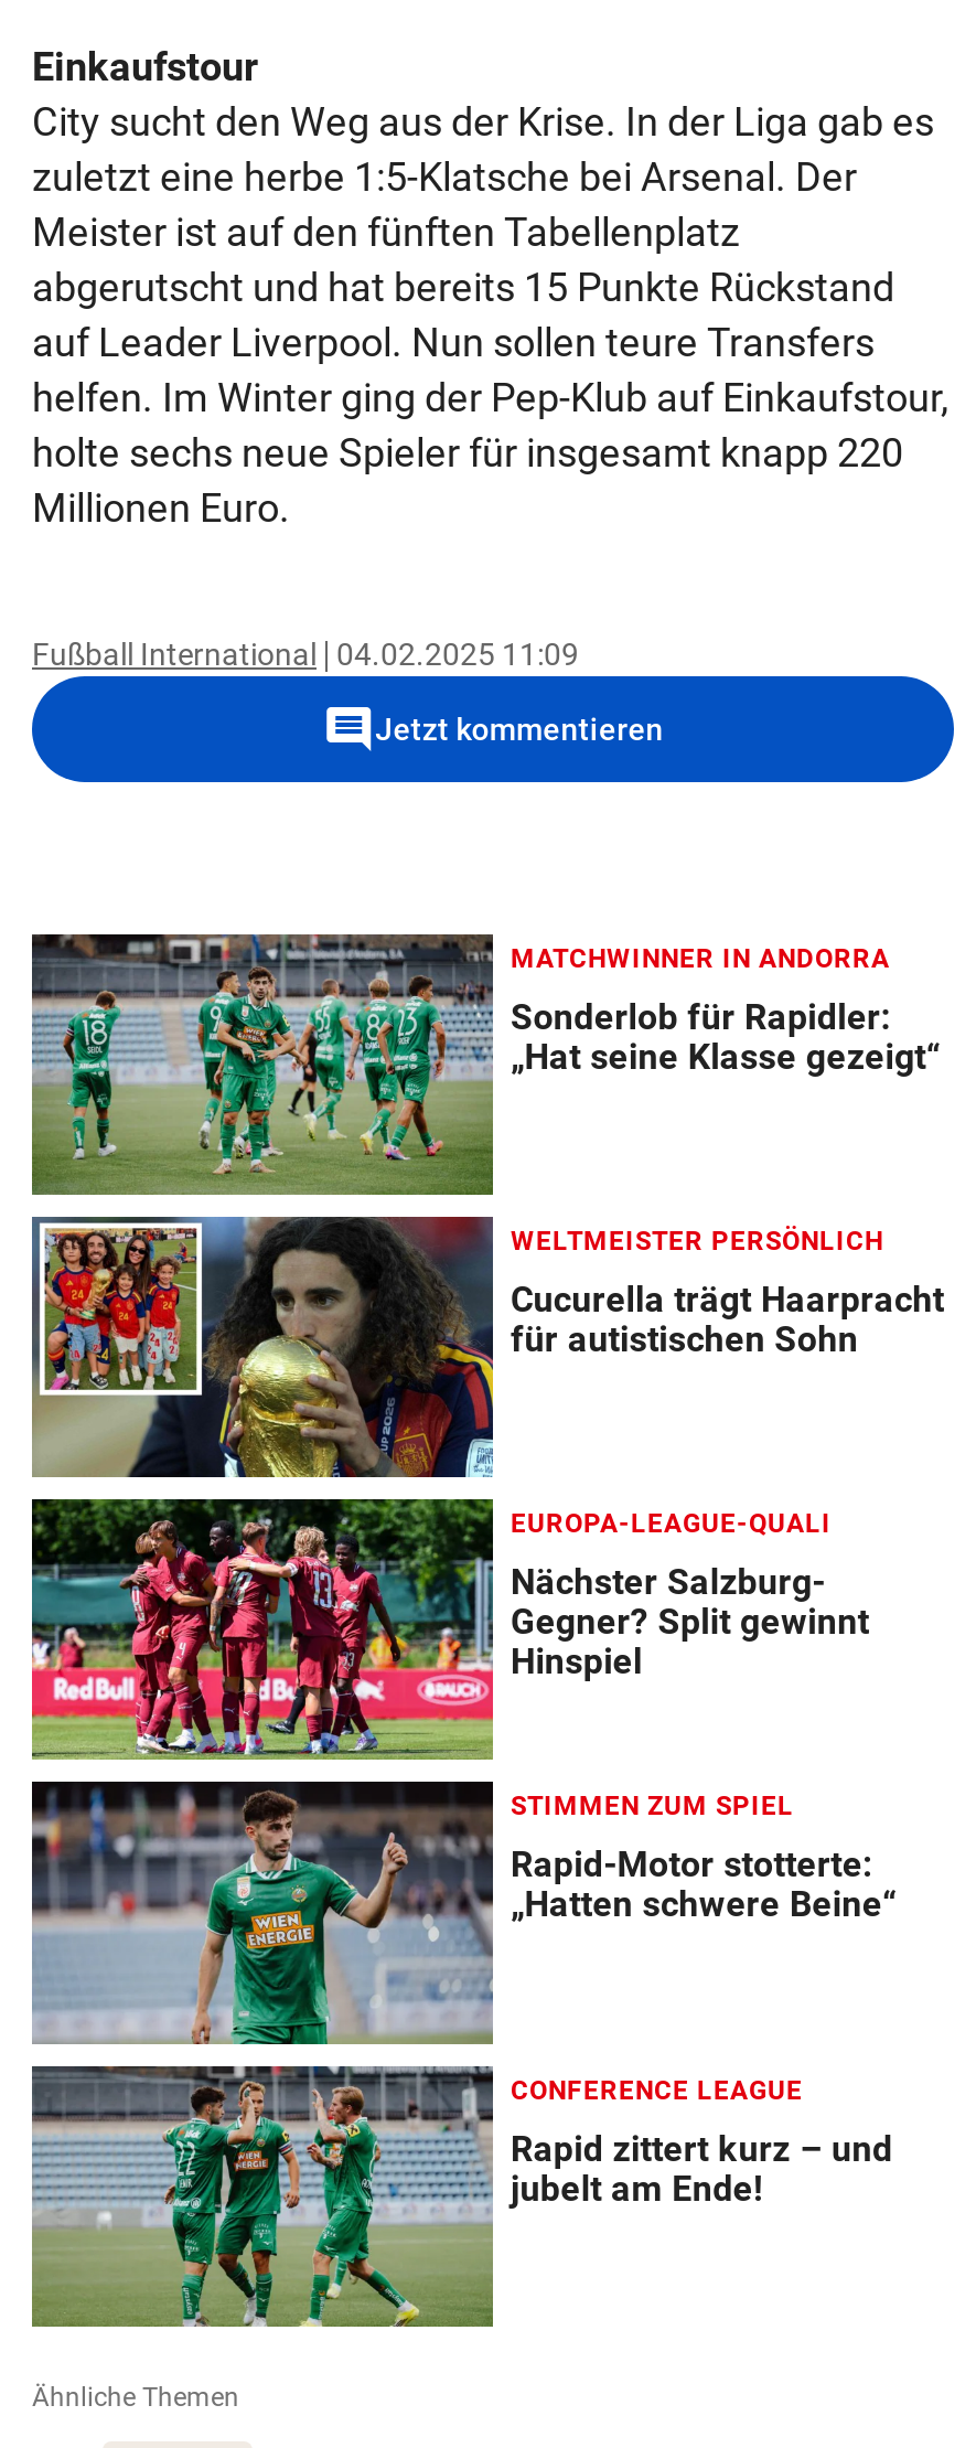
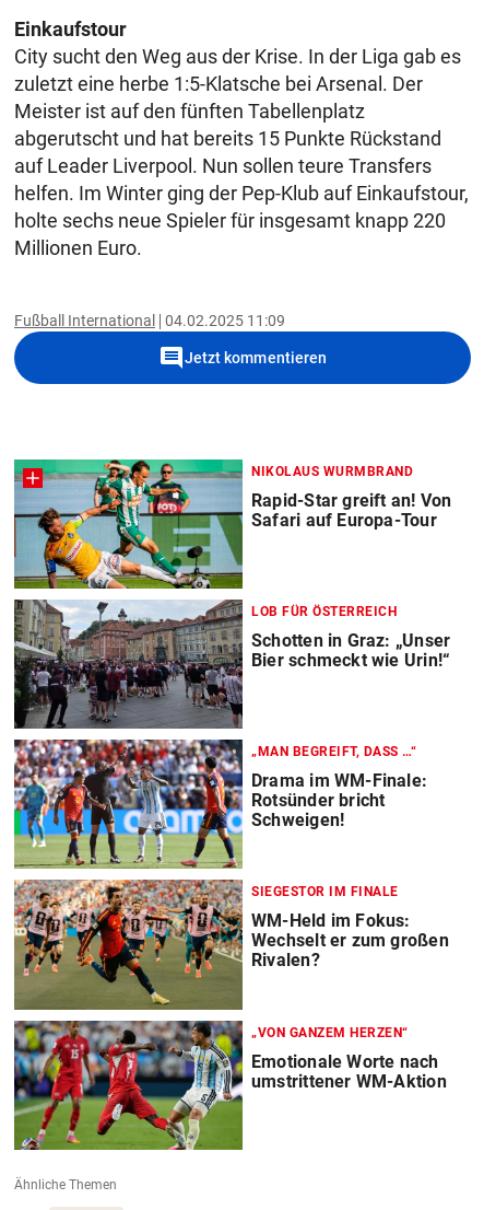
- [image]
- MATCHWINNER IN ANDORRA
+ [image]
+ NIKOLAUS WURMBRAND

- Sonderlob für Rapidler:
- „Hat seine Klasse gezeigt“
+ Rapid-Star greift an! Von
+ Safari auf Europa-Tour

- [image]
- WELTMEISTER PERSÖNLICH
+ [image]
+ LOB FÜR ÖSTERREICH

- Cucurella trägt Haarpracht
- für autistischen Sohn
+ Schotten in Graz: „Unser
+ Bier schmeckt wie Urin!“

- [image]
- EUROPA-LEAGUE-QUALI
+ [image]
+ „MAN BEGREIFT, DASS …“

- Nächster Salzburg-
- Gegner? Split gewinnt
- Hinspiel
+ Drama im WM-Finale:
+ Rotsünder bricht
+ Schweigen!

- [image]
- STIMMEN ZUM SPIEL
+ [image]
+ SIEGESTOR IM FINALE

- Rapid-Motor stotterte:
- „Hatten schwere Beine“
+ WM-Held im Fokus:
+ Wechselt er zum großen
+ Rivalen?

- [image]
- CONFERENCE LEAGUE
+ [image]
+ „VON GANZEM HERZEN“

- Rapid zittert kurz – und
- jubelt am Ende!
+ Emotionale Worte nach
+ umstrittener WM-Aktion
